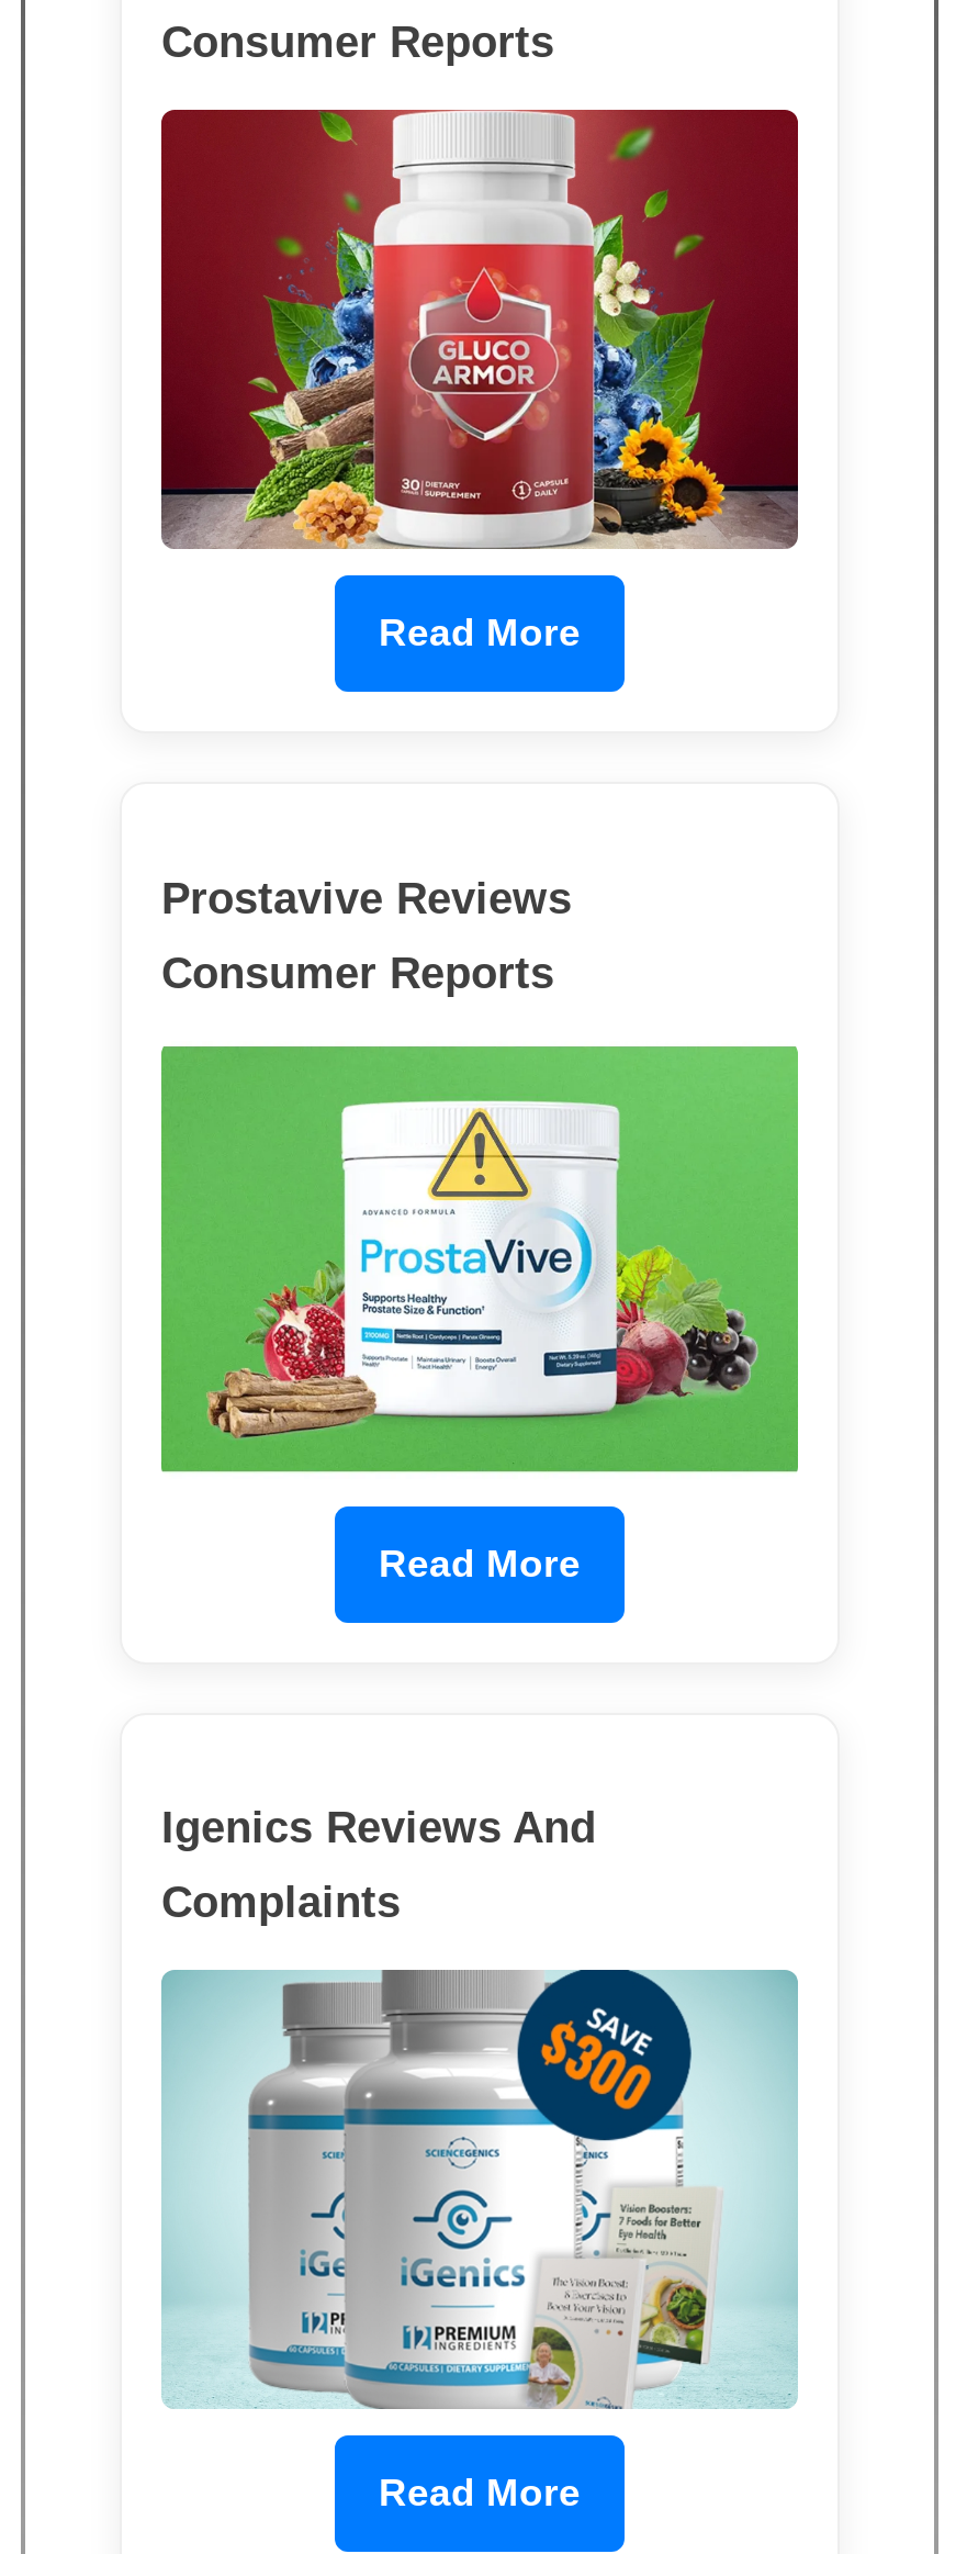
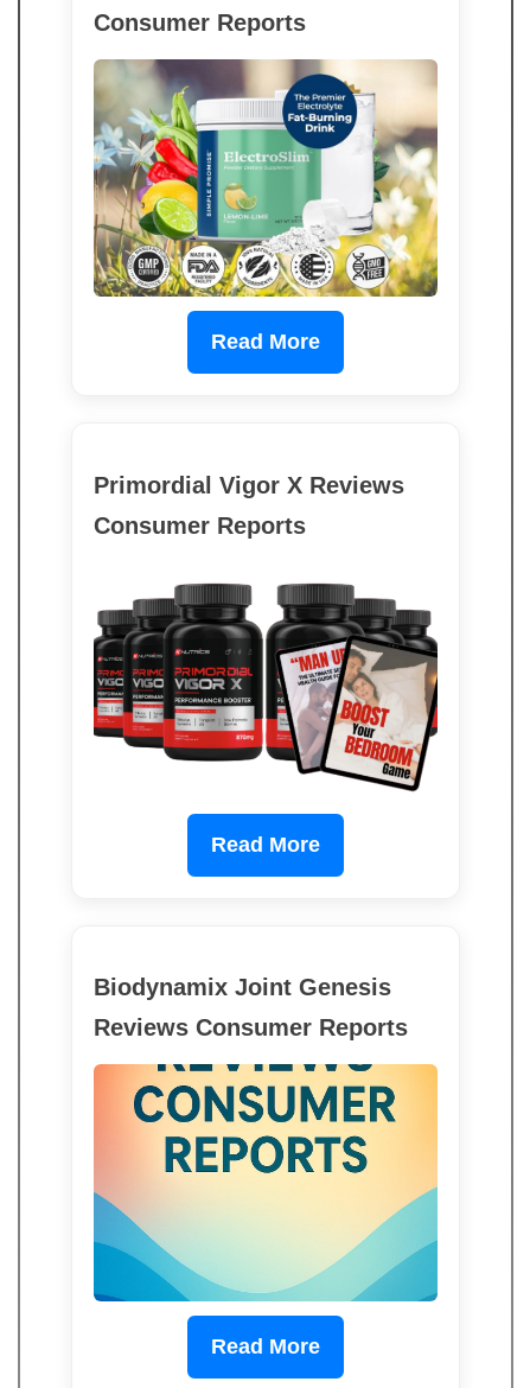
- [image]
+ [image]

- Prostavive Reviews
+ Primordial Vigor X Reviews

- [image]
+ [image]

- Igenics Reviews And
+ Biodynamix Joint Genesis

- Complaints
+ Reviews Consumer Reports

- [image]
+ [image]
